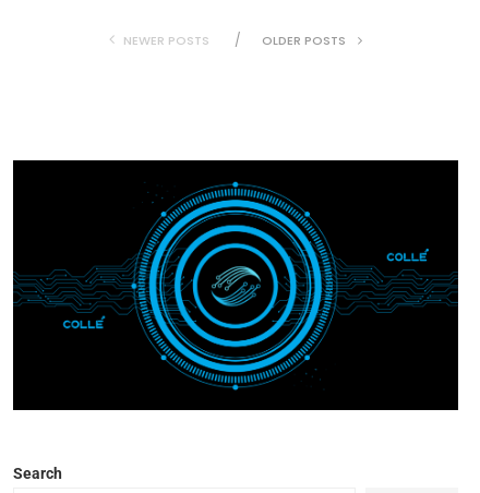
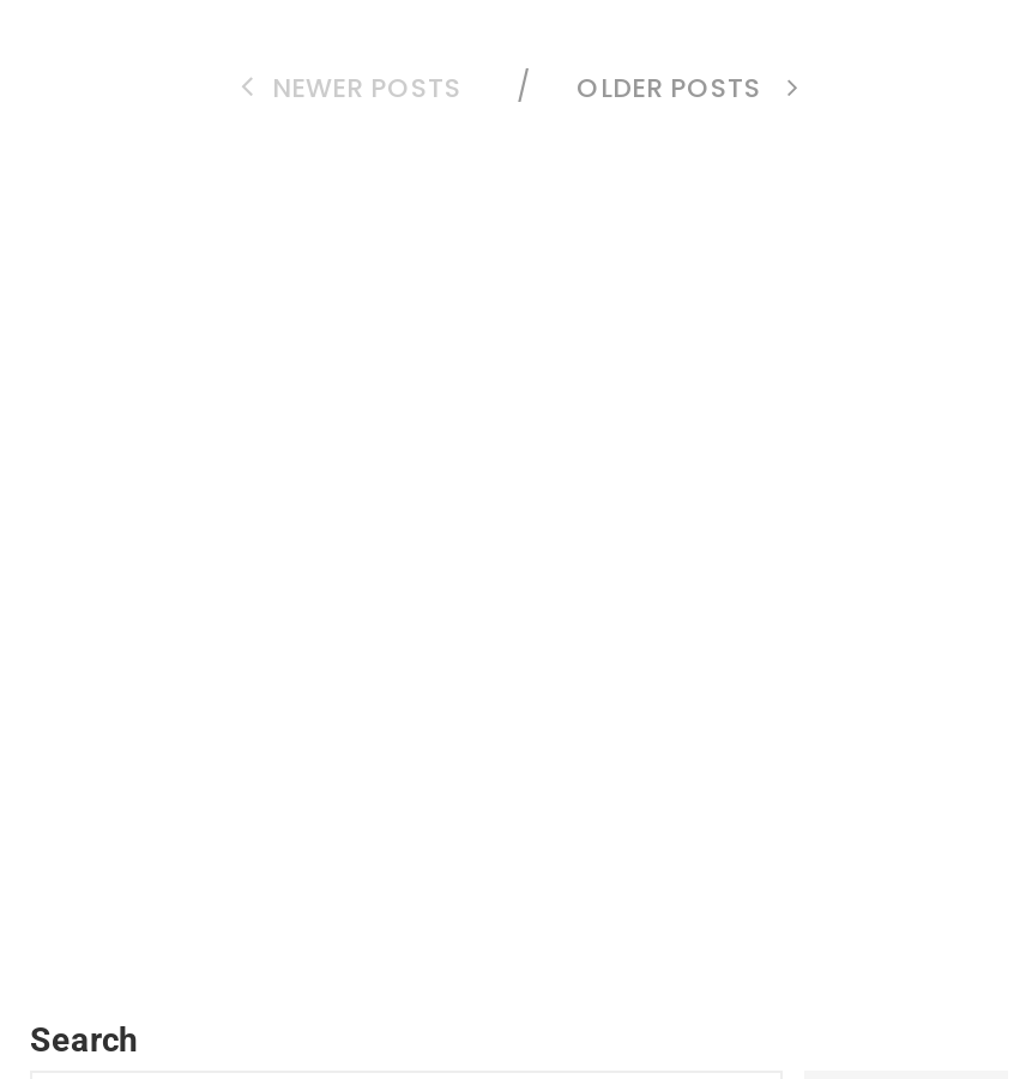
- [image]
